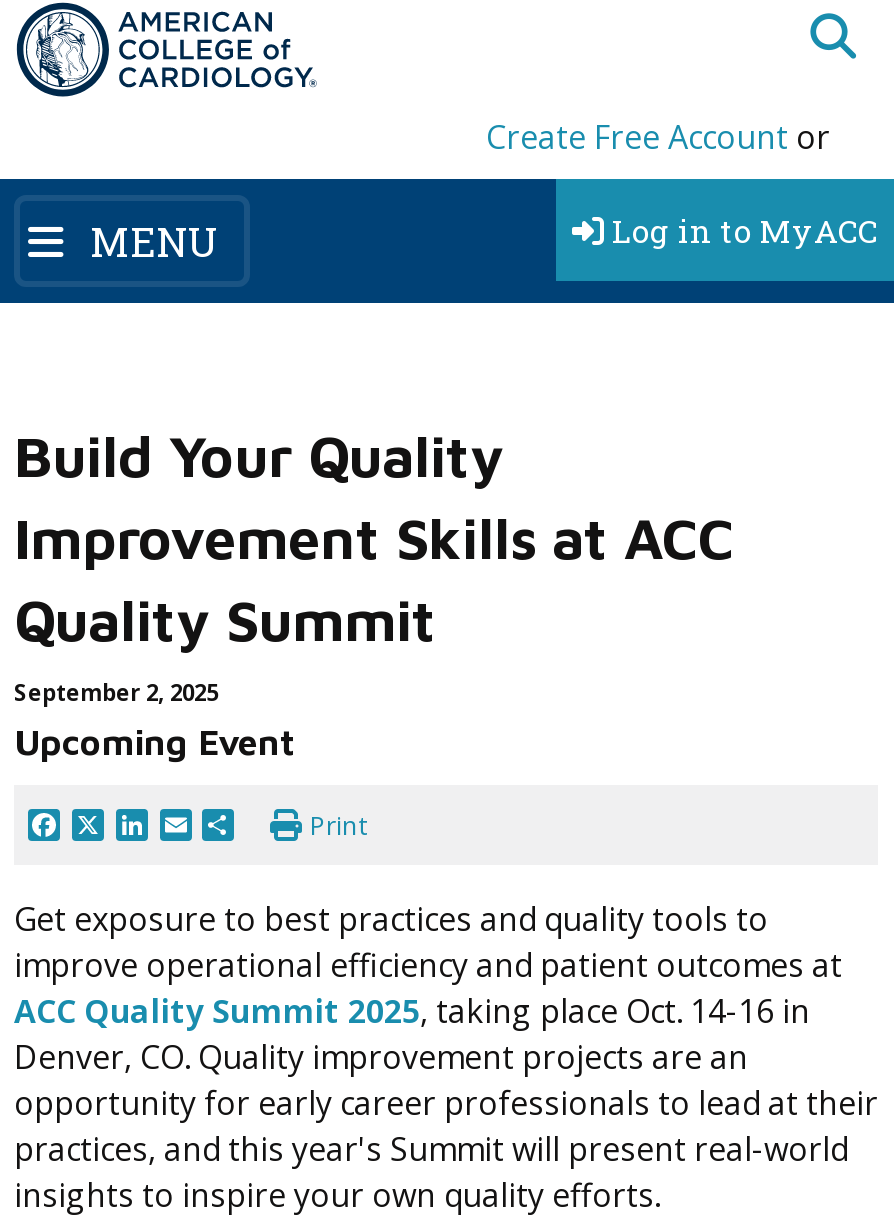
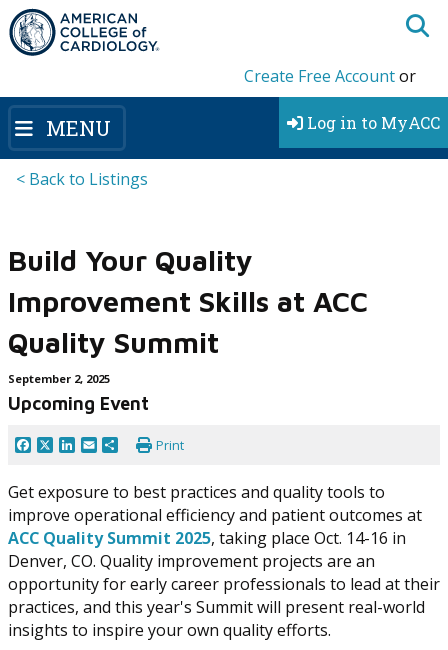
+ < Back to Listings
